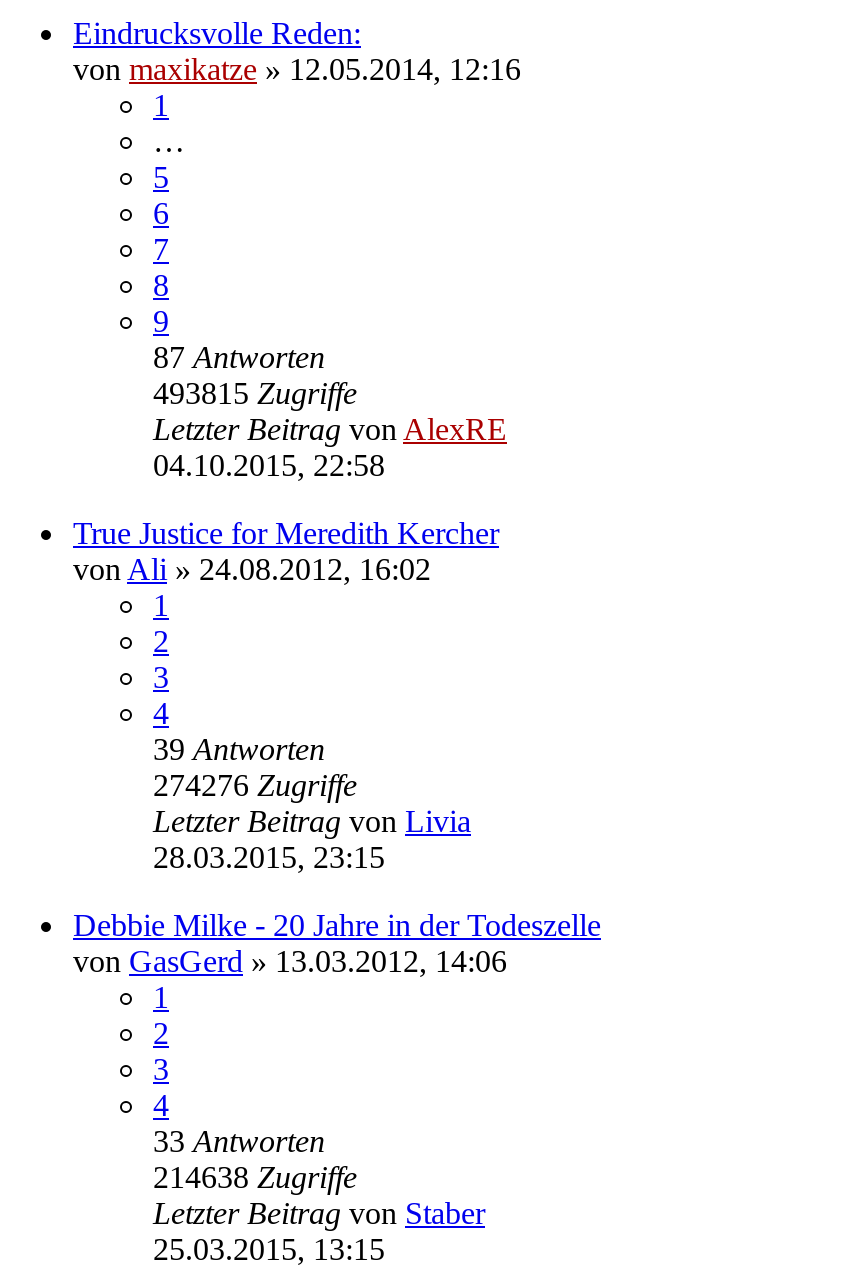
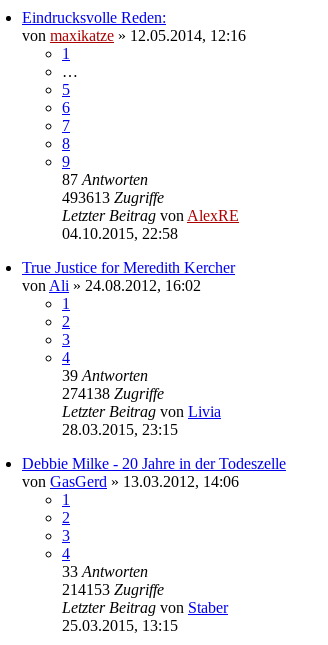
- 493815 Zugriffe
+ 493613 Zugriffe

- 274276 Zugriffe
+ 274138 Zugriffe

- 214638 Zugriffe
+ 214153 Zugriffe
